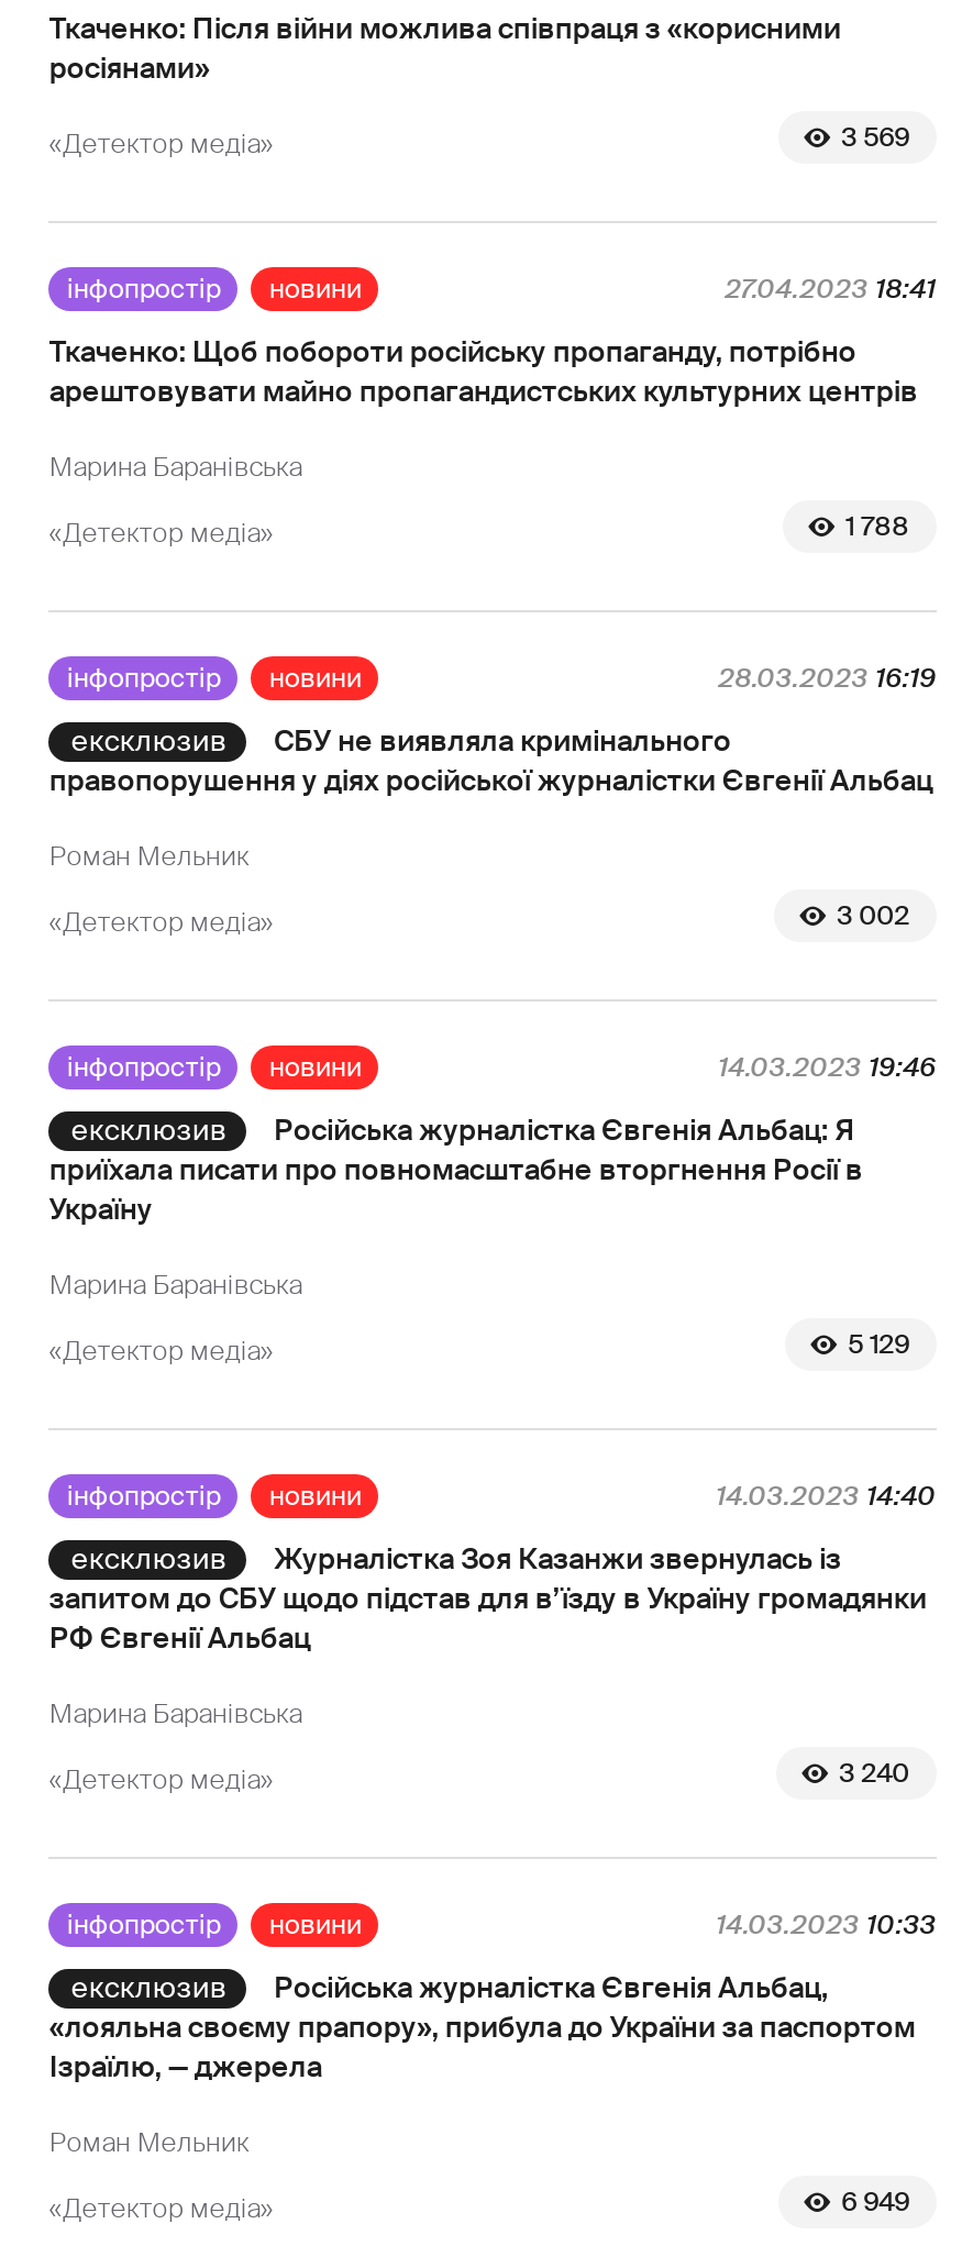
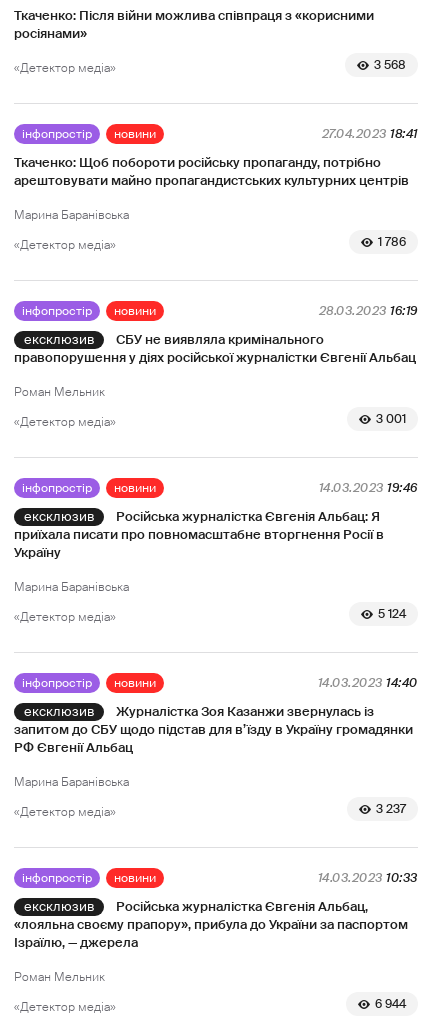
- 3 569
+ 3 568

- 1 788
+ 1 786

- 3 002
+ 3 001

- 5 129
+ 5 124

- 3 240
+ 3 237

- 6 949
+ 6 944
